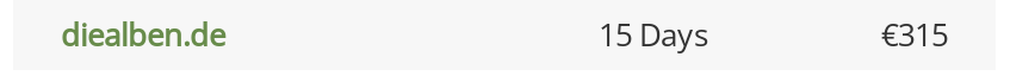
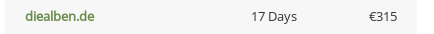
- 15 Days
+ 17 Days
